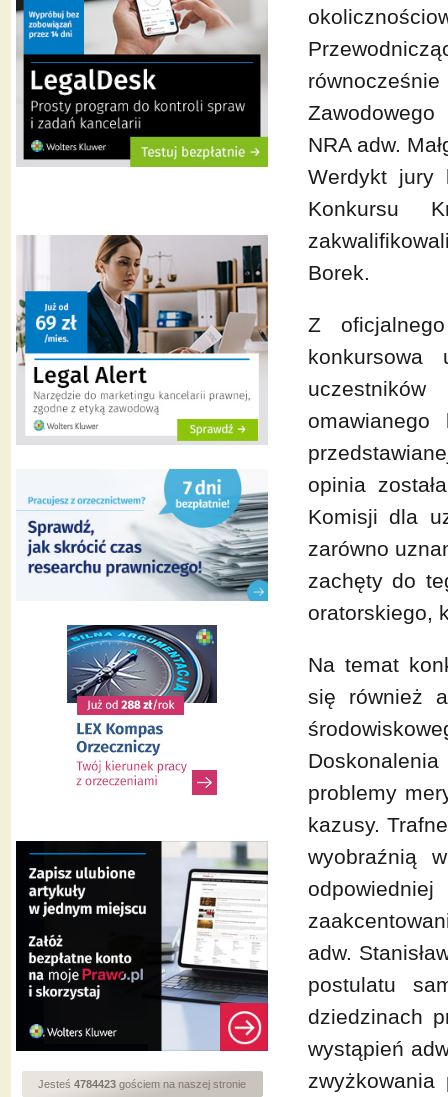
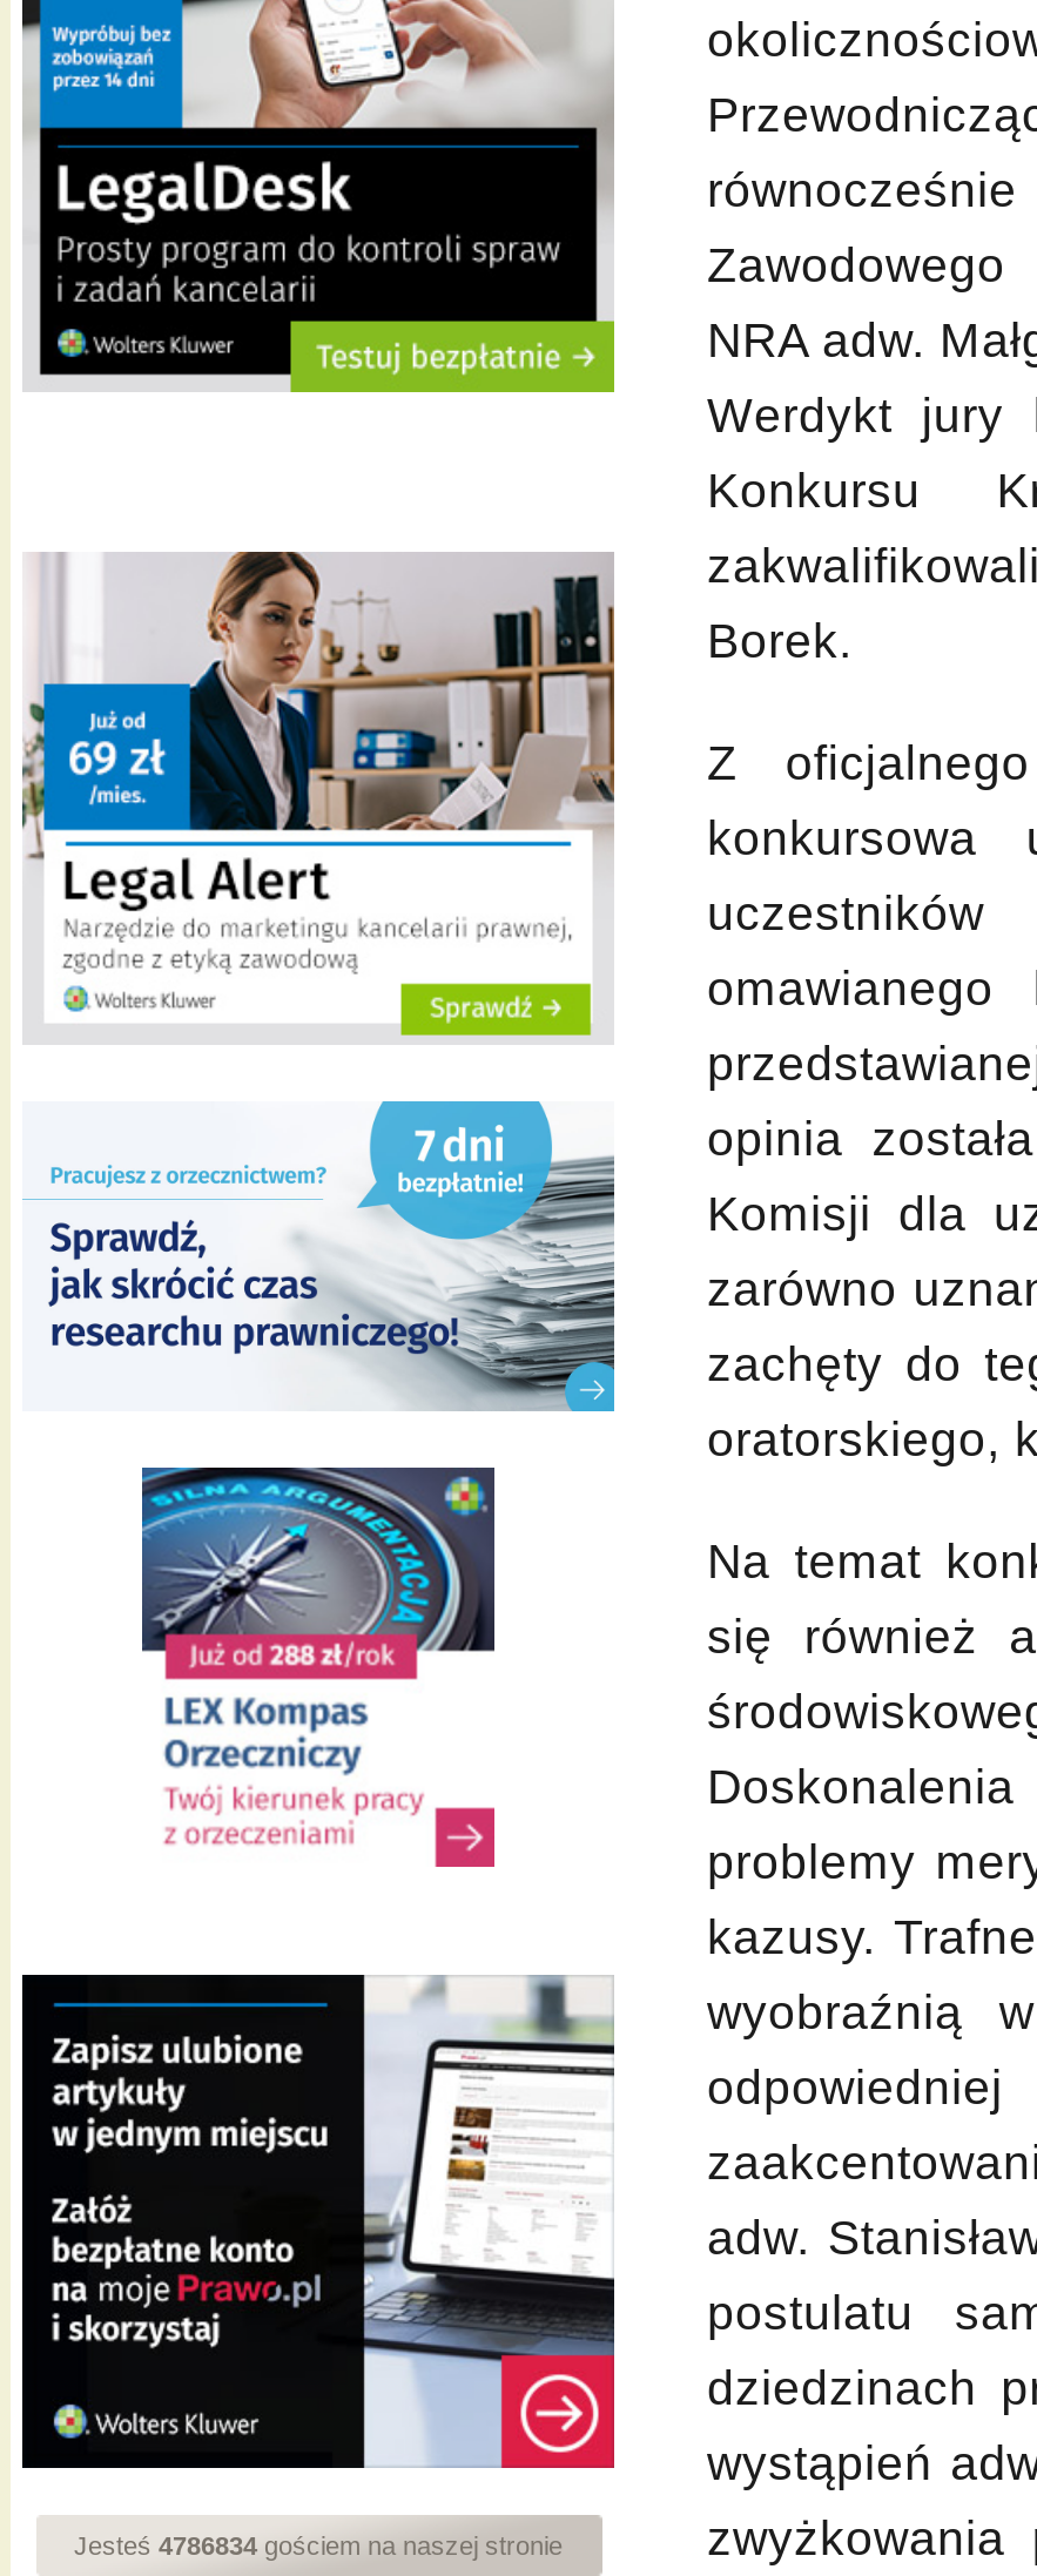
- Jesteś 4784423 gościem na naszej stronie
+ Jesteś 4786834 gościem na naszej stronie
